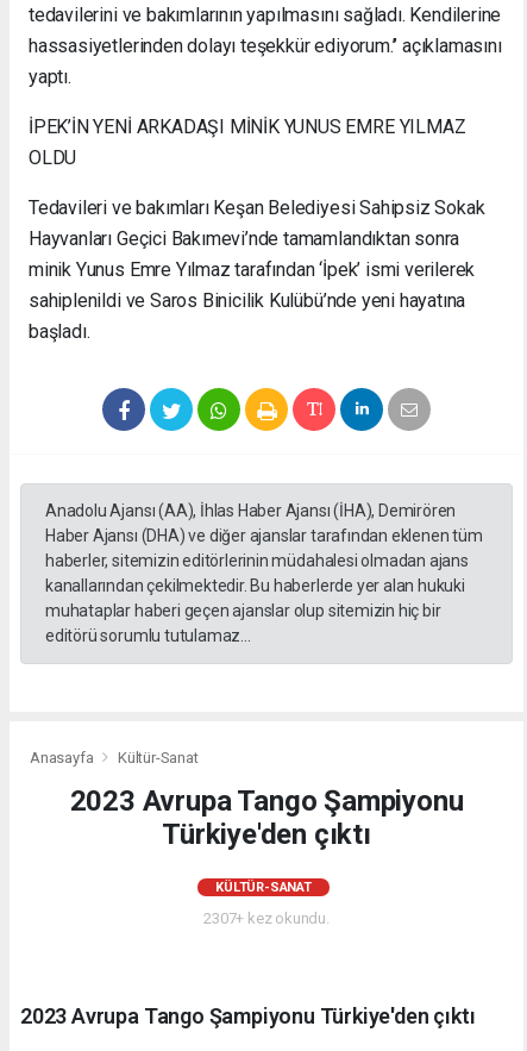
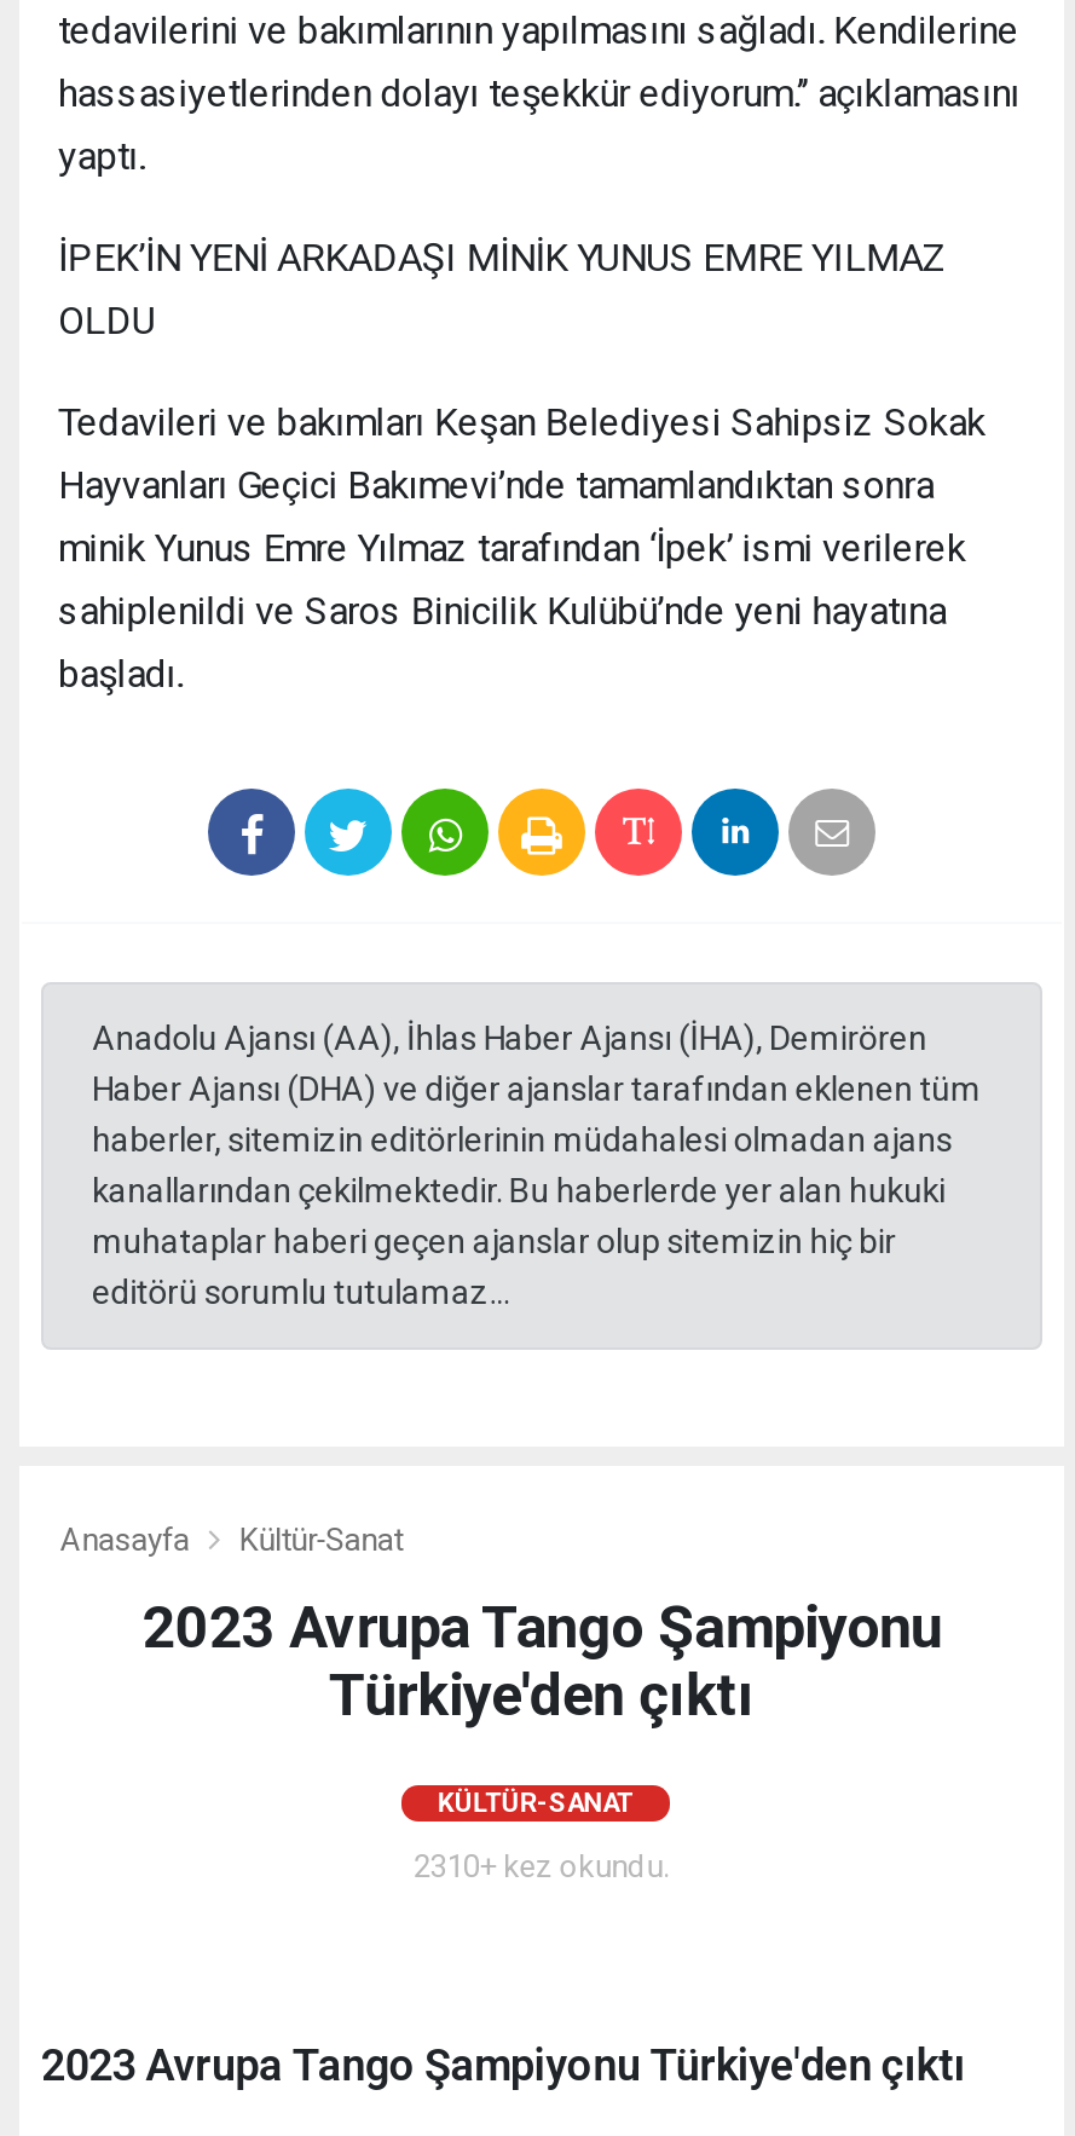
- 2307+ kez okundu.
+ 2310+ kez okundu.
